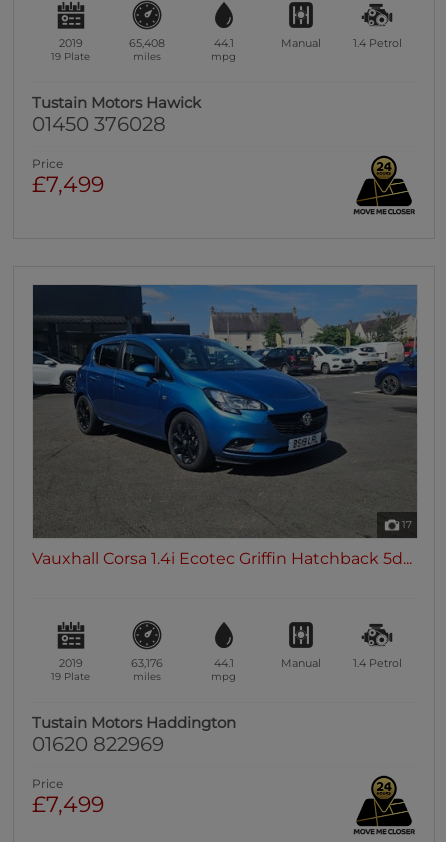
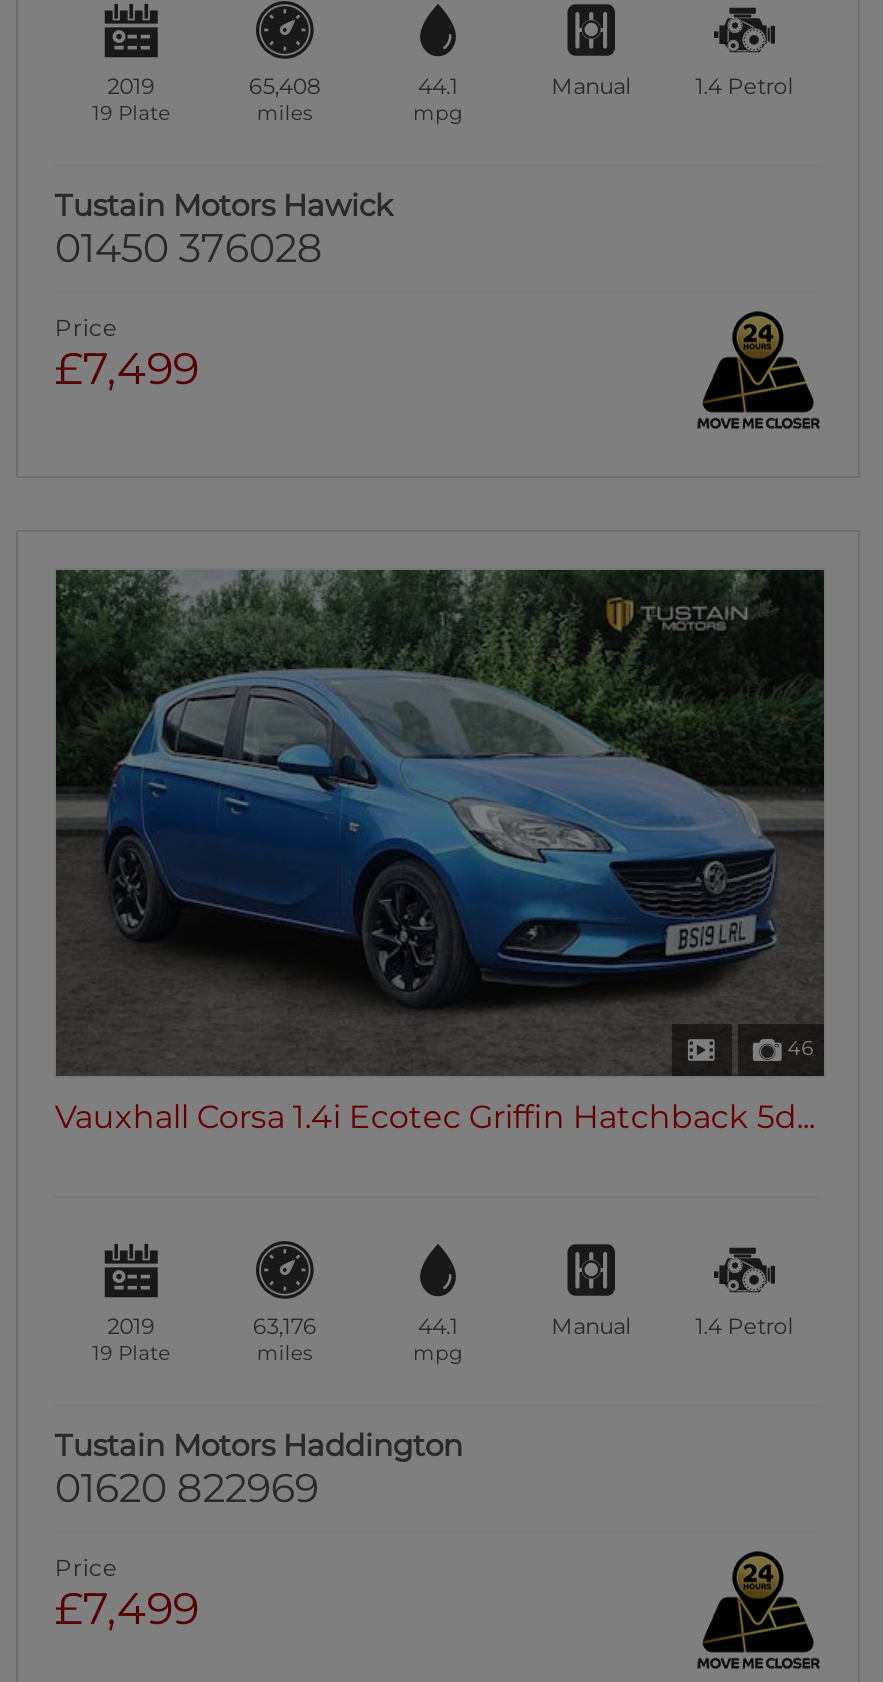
- [image]
- 17
+ [image]
+ 46
